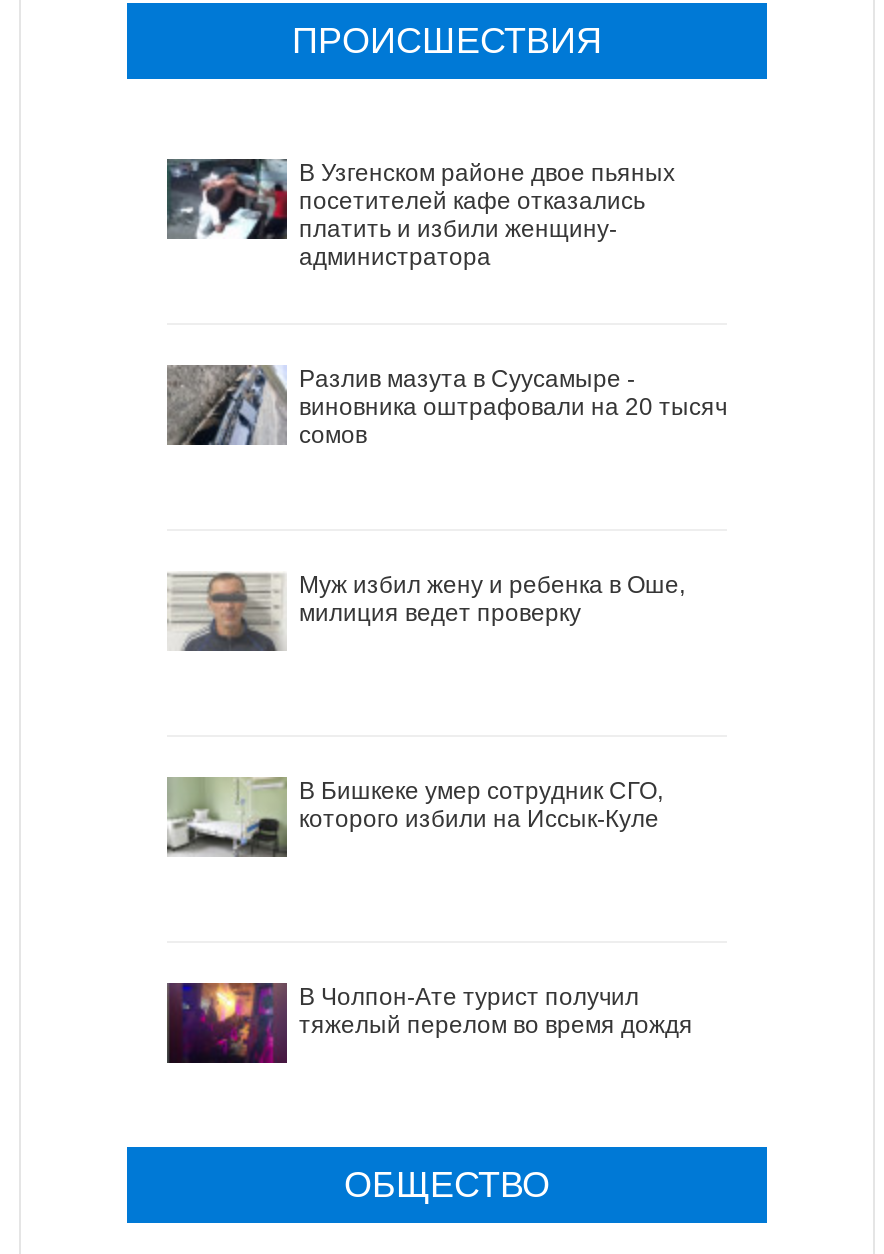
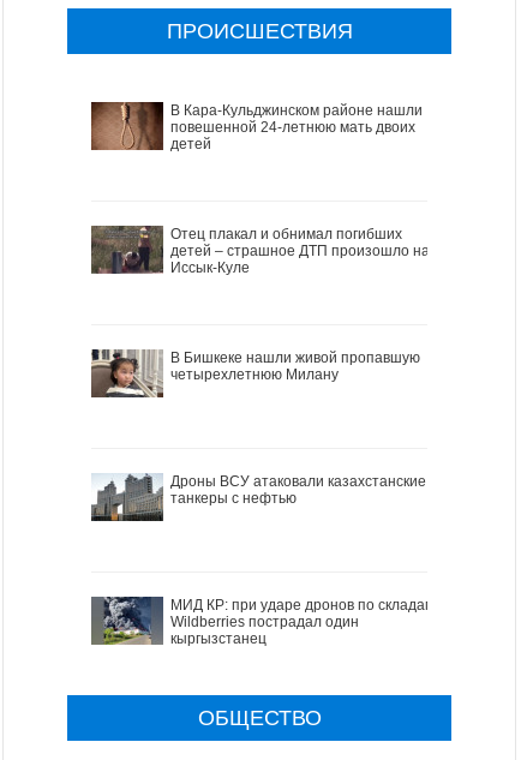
- [image]
- В Узгенском районе двое пьяных
- посетителей кафе отказались
- платить и избили женщину-
- администратора
+ [image]
+ В Кара-Кульджинском районе нашли
+ повешенной 24-летнюю мать двоих
+ детей

- [image]
- Разлив мазута в Суусамыре -
- виновника оштрафовали на 20 тысяч
- сомов
+ [image]
+ Отец плакал и обнимал погибших
+ детей – страшное ДТП произошло на
+ Иссык-Куле

- [image]
- Муж избил жену и ребенка в Оше,
- милиция ведет проверку
+ [image]
+ В Бишкеке нашли живой пропавшую
+ четырехлетнюю Милану

- [image]
- В Бишкеке умер сотрудник СГО,
- которого избили на Иссык-Куле
+ [image]
+ Дроны ВСУ атаковали казахстанские
+ танкеры с нефтью

- [image]
- В Чолпон-Ате турист получил
- тяжелый перелом во время дождя
+ [image]
+ МИД КР: при ударе дронов по складам
+ Wildberries пострадал один
+ кыргызстанец
